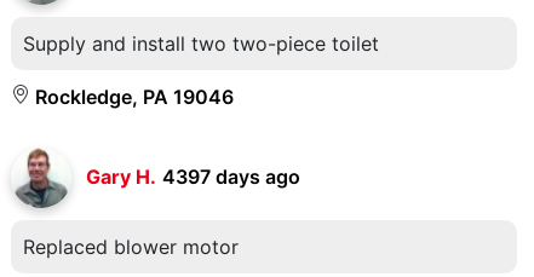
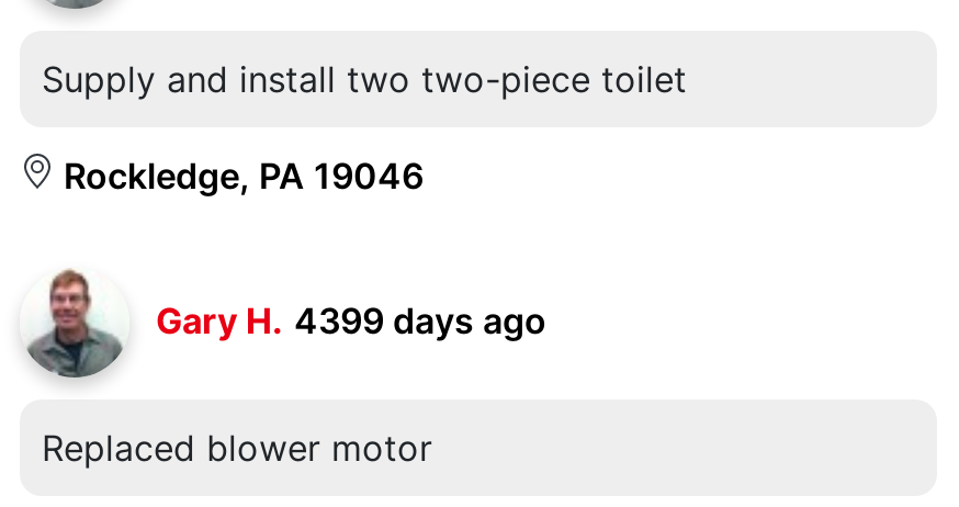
- Gary H. 4397 days ago
+ Gary H. 4399 days ago
